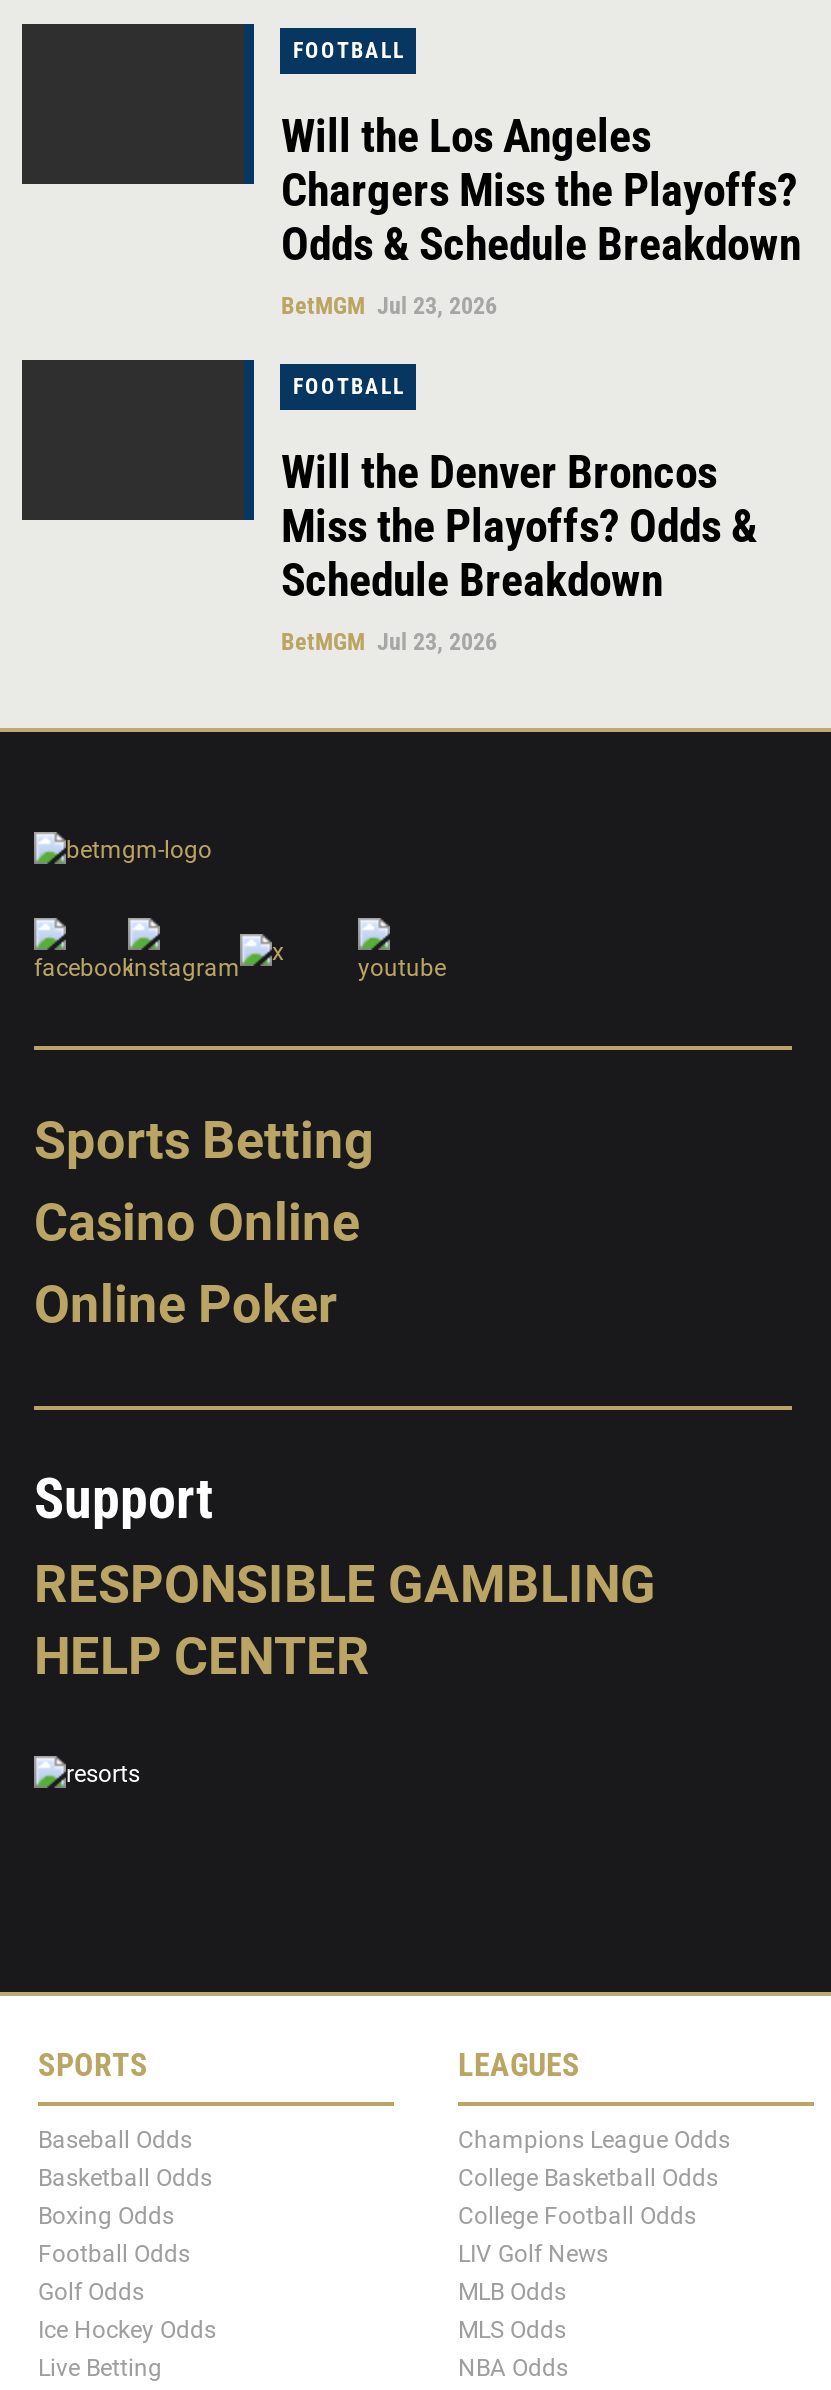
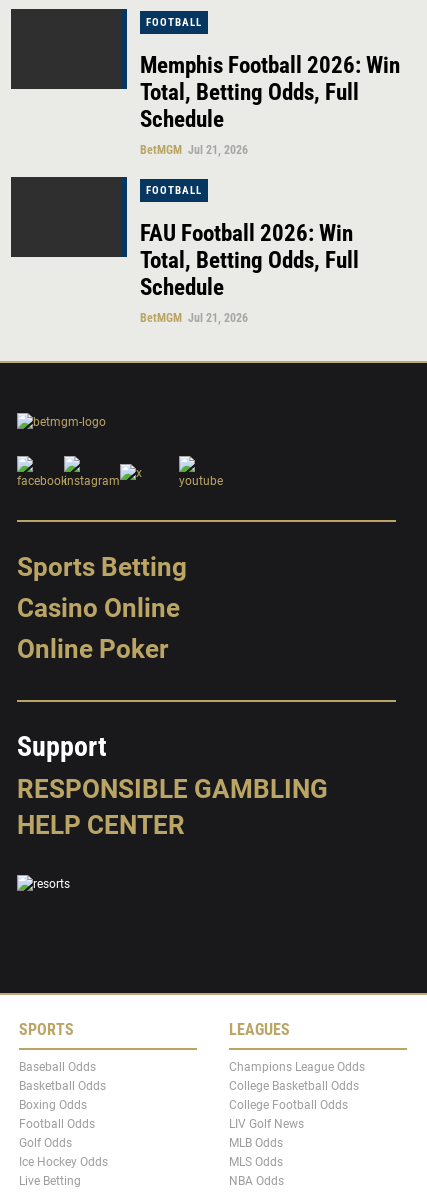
- Will the Los Angeles
- Chargers Miss the Playoffs?
- Odds & Schedule Breakdown
- BetMGM Jul 23, 2026
+ Memphis Football 2026: Win
+ Total, Betting Odds, Full
+ Schedule
+ BetMGM Jul 21, 2026

- Will the Denver Broncos
- Miss the Playoffs? Odds &
- Schedule Breakdown
- BetMGM Jul 23, 2026
+ FAU Football 2026: Win
+ Total, Betting Odds, Full
+ Schedule
+ BetMGM Jul 21, 2026
